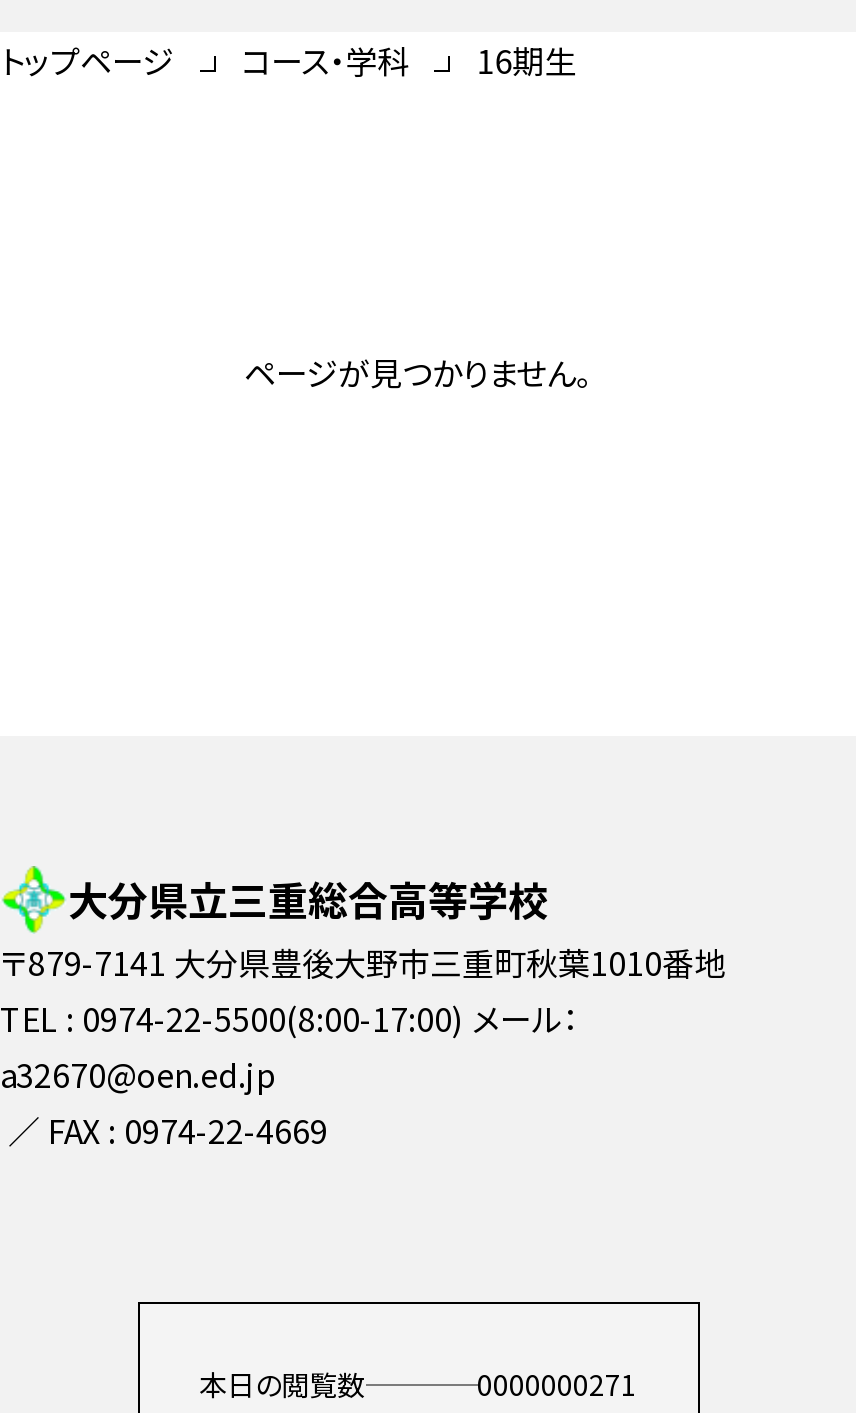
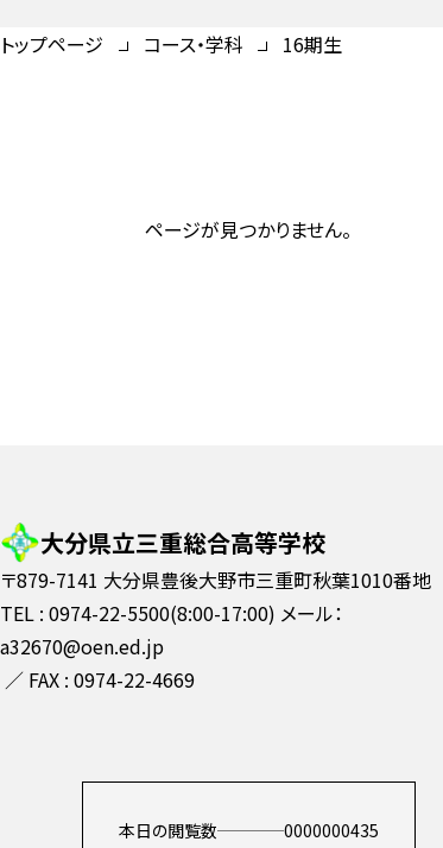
- 0000000271
+ 0000000435
